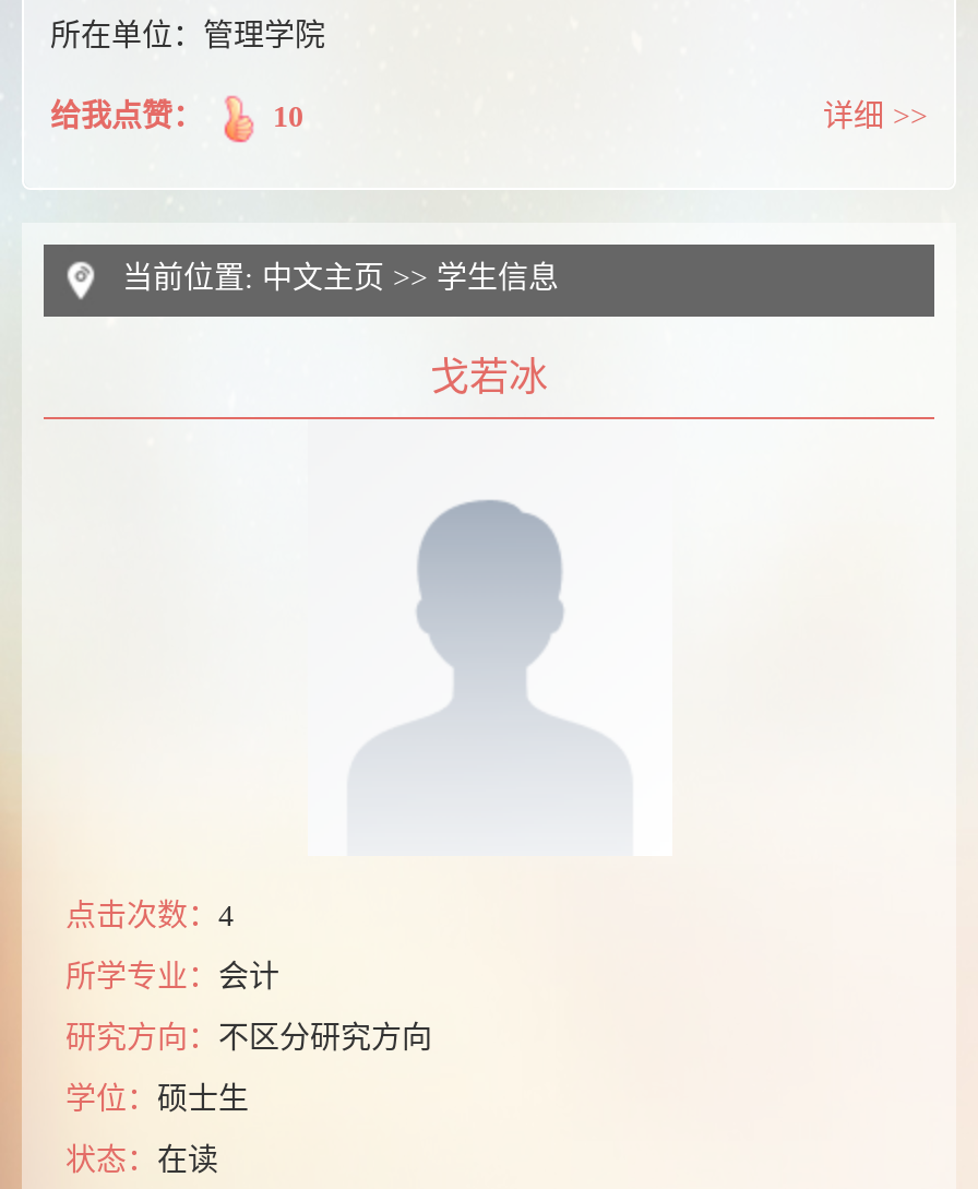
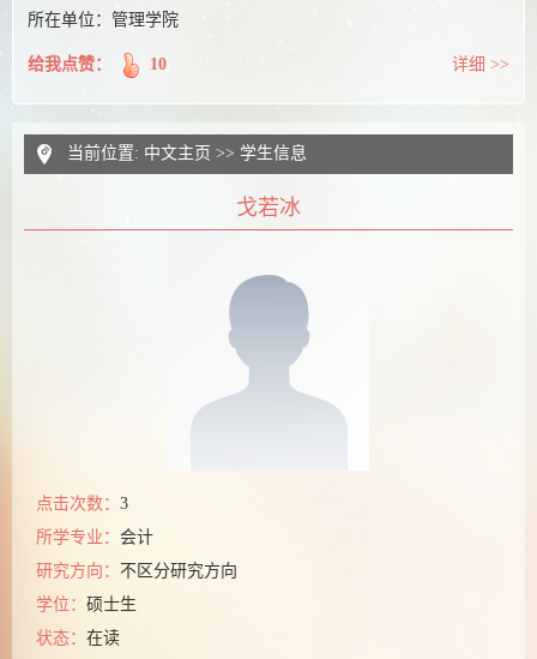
- 点击次数：4
+ 点击次数：3
